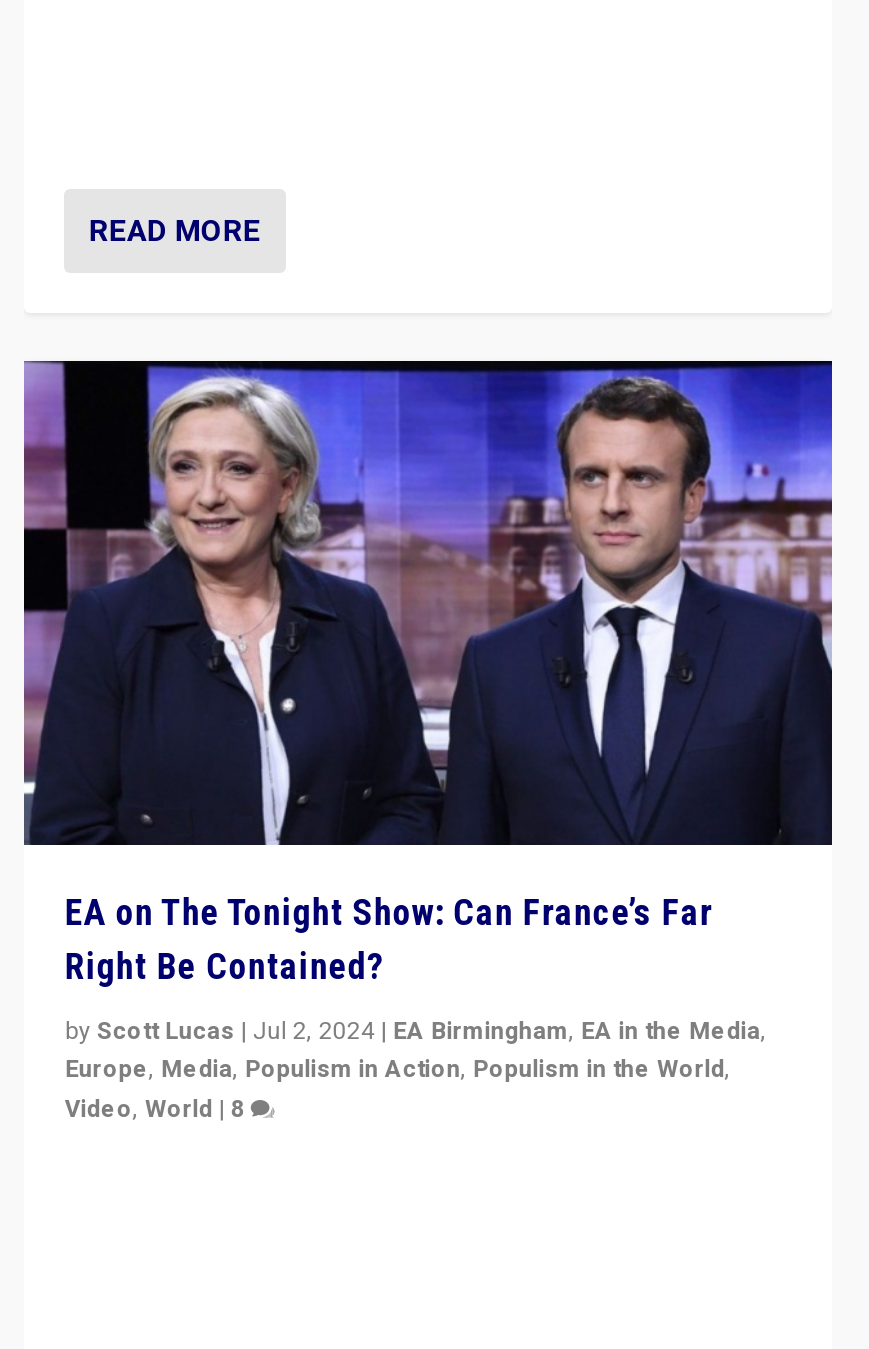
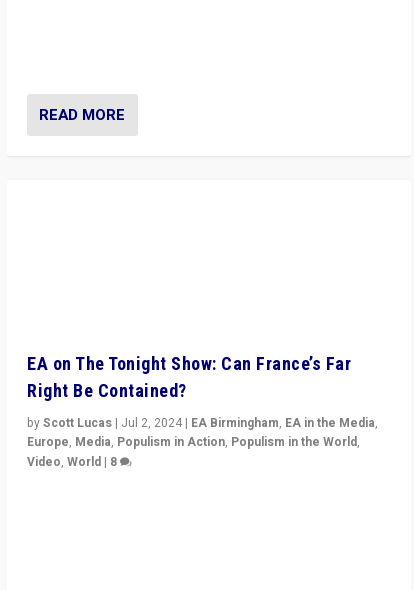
- [image]
